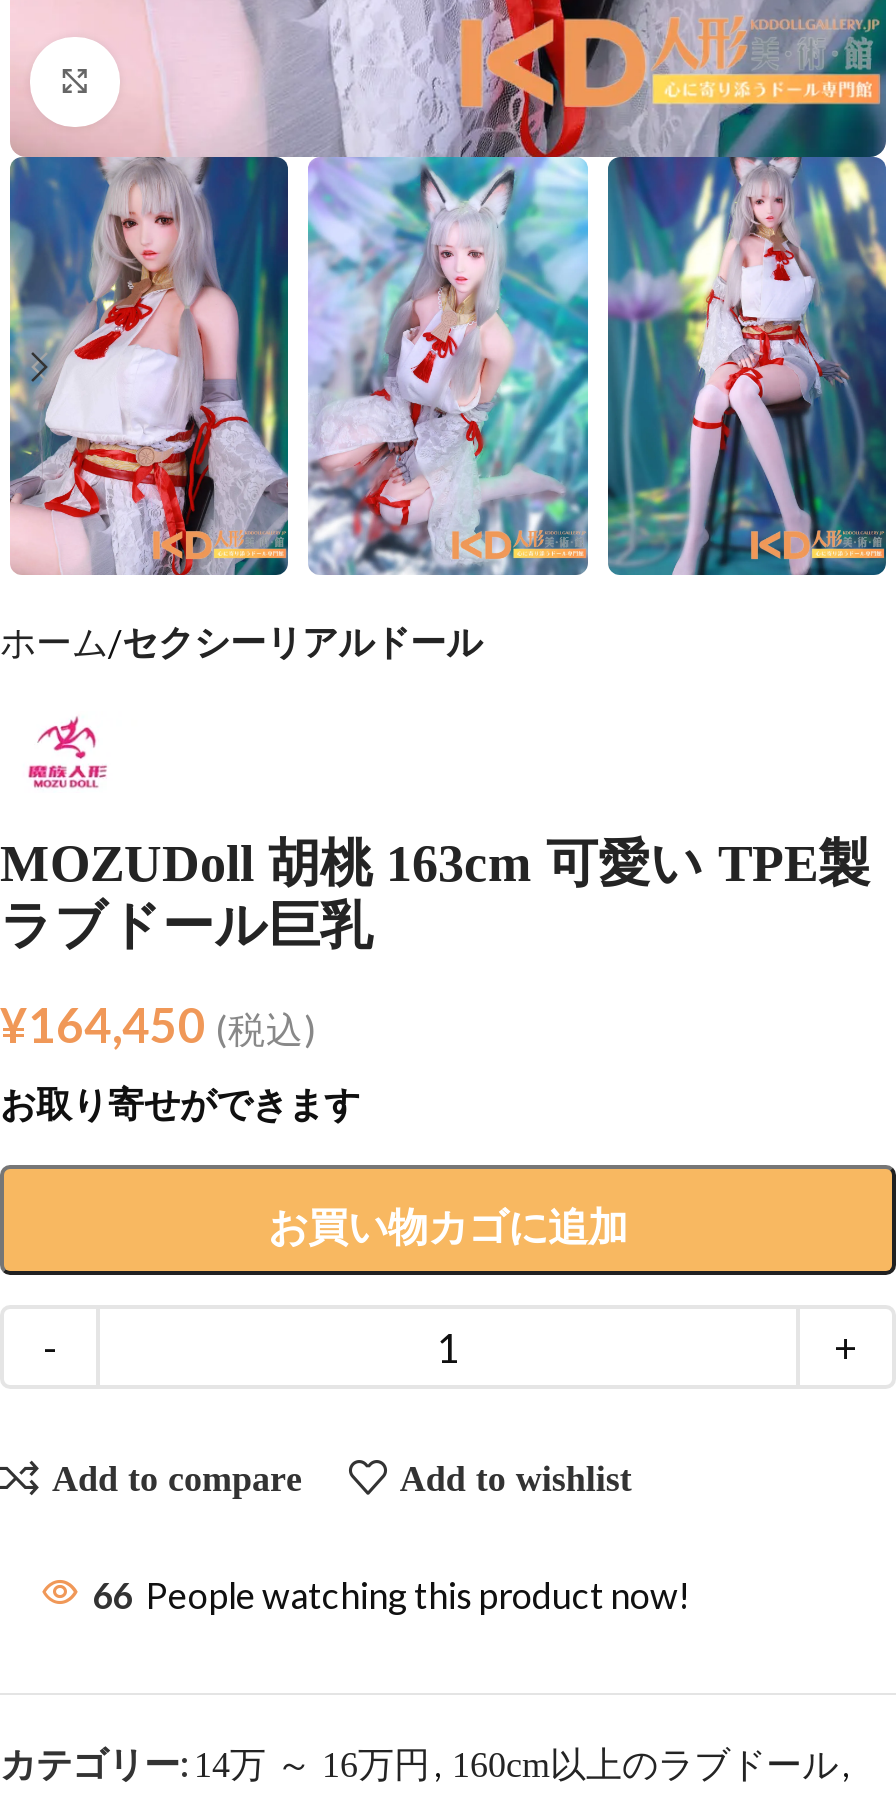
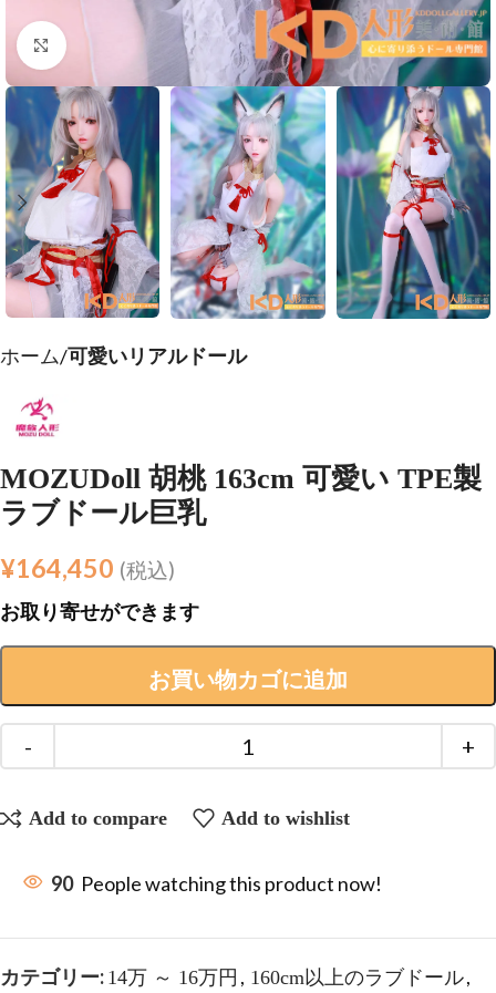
- ホーム セクシーリアルドール
+ ホーム 可愛いリアルドール

- 66 People watching this product now!
+ 90 People watching this product now!
